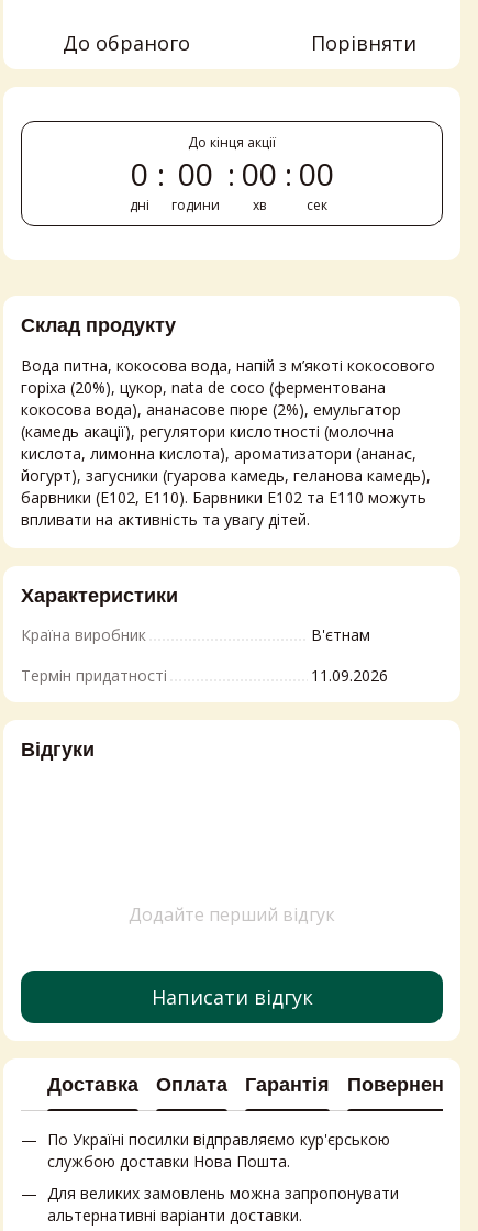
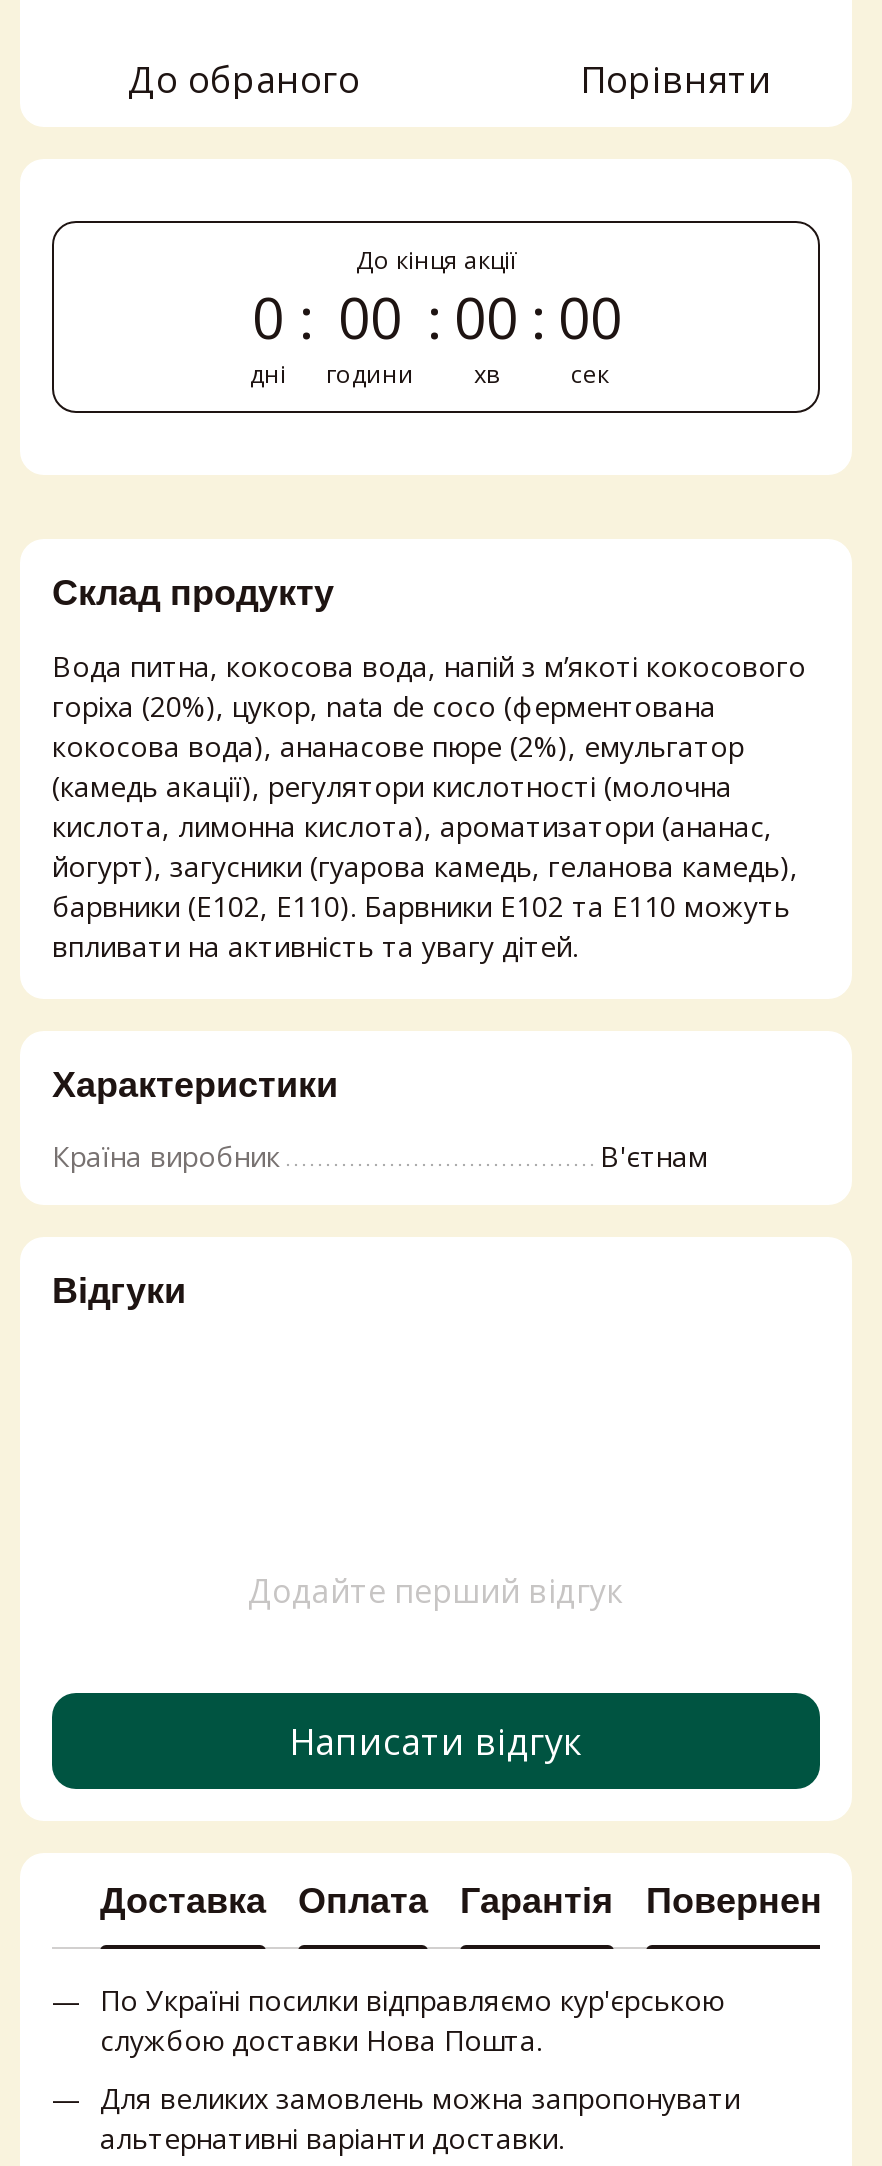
- Термін придатності
- 11.09.2026
